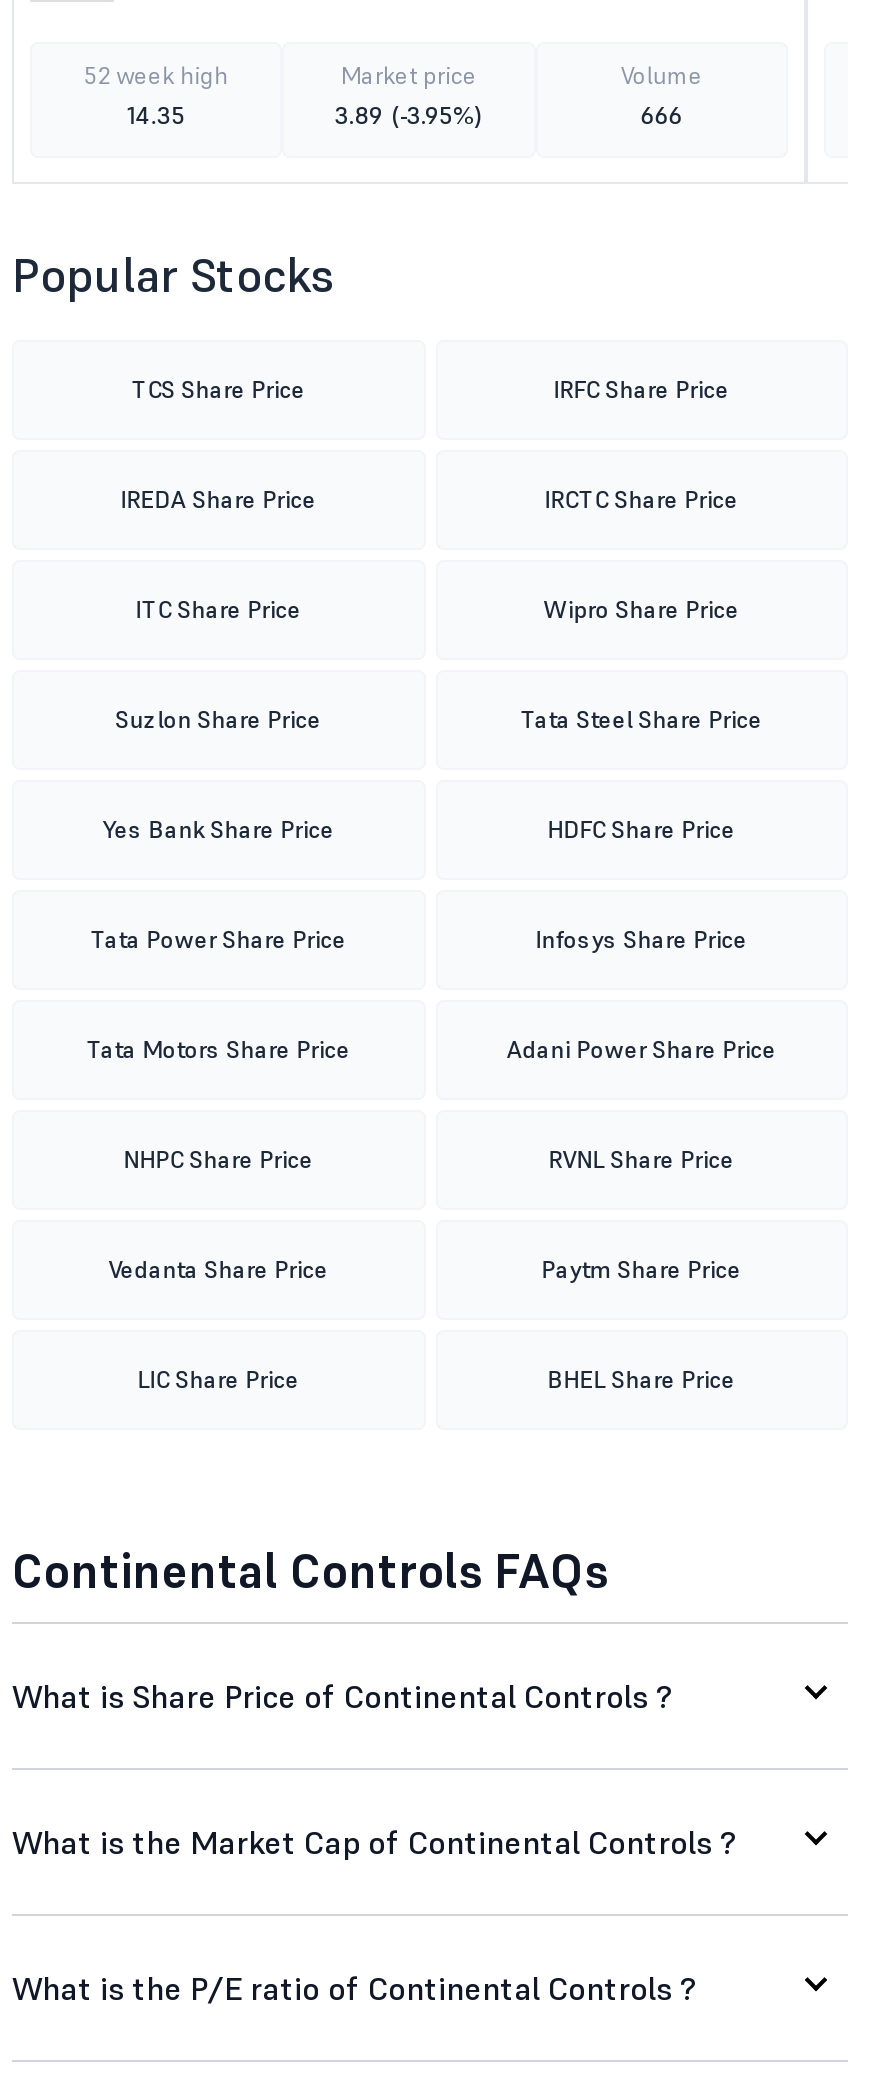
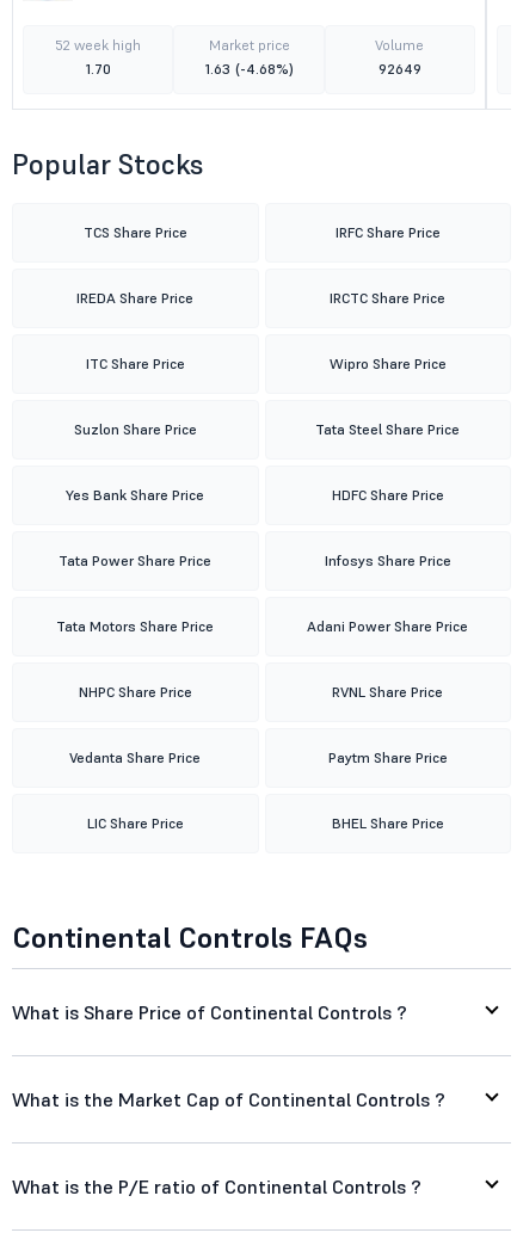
- 14.35
+ 1.70

- 3.89 (-3.95%)
+ 1.63 (-4.68%)

- 666
+ 92649
